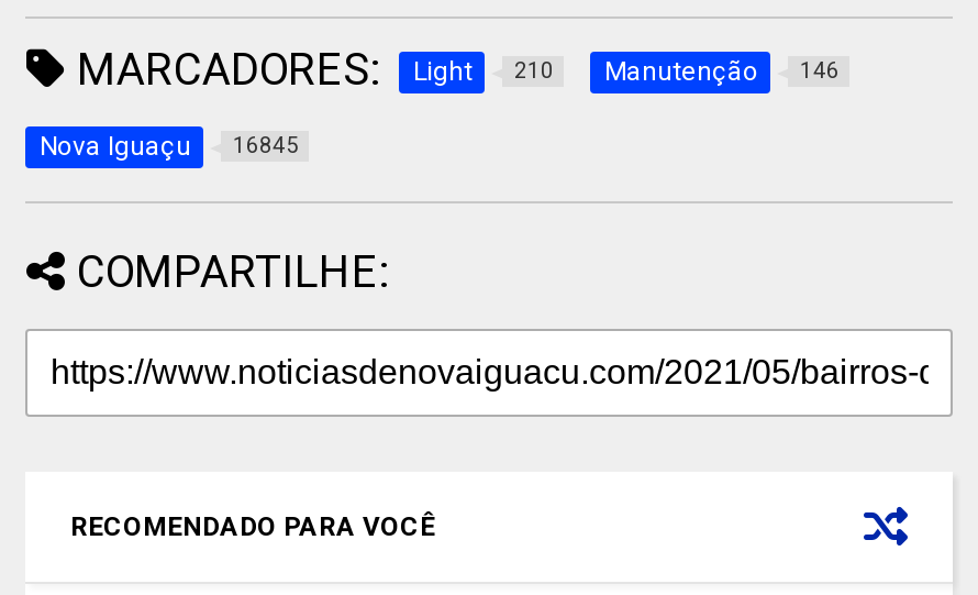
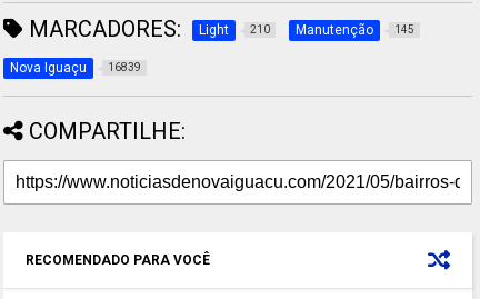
- Manutenção 146
+ Manutenção 145

- Nova Iguaçu 16845
+ Nova Iguaçu 16839
